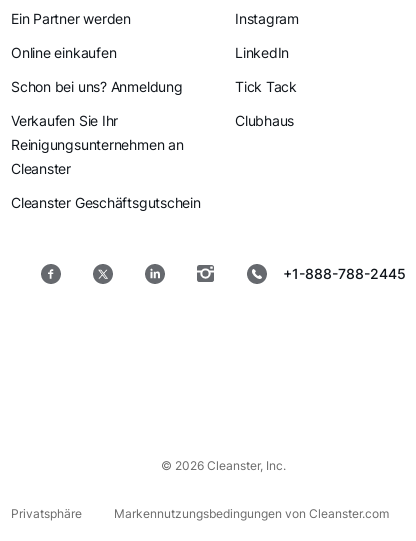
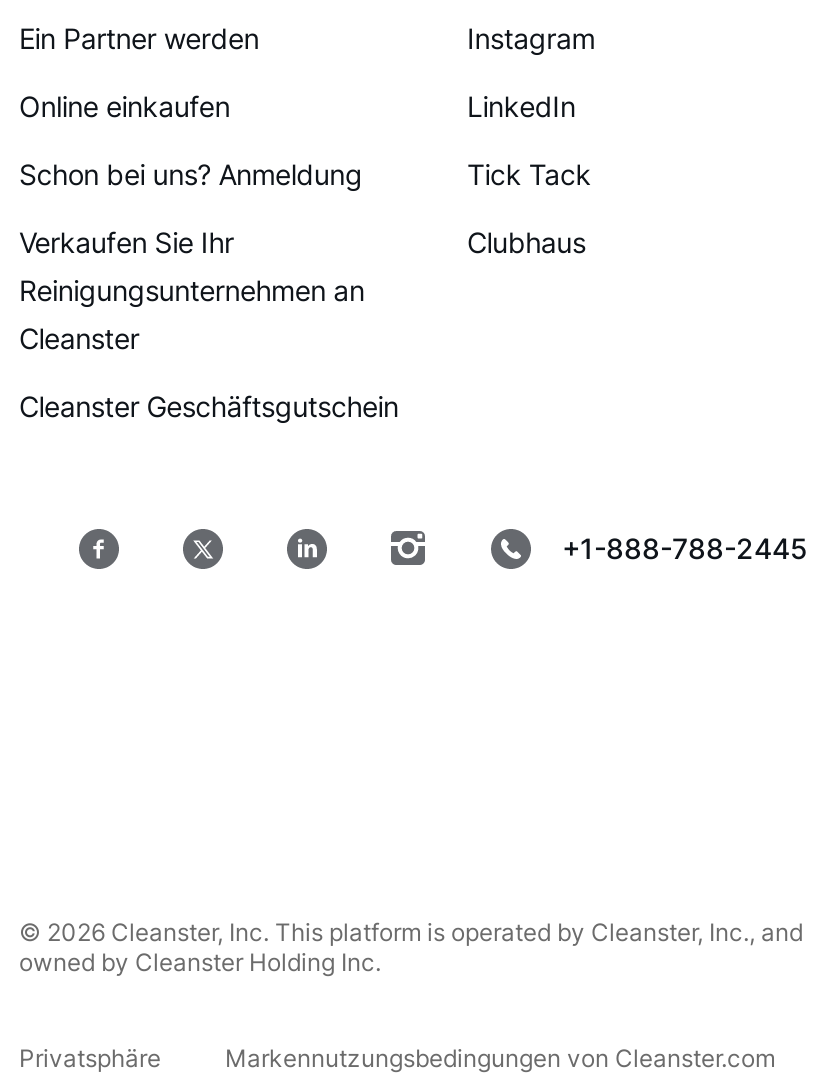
- © 2026 Cleanster, Inc.
+ © 2026 Cleanster, Inc. This platform is operated by Cleanster, Inc., and
+ owned by Cleanster Holding Inc.
